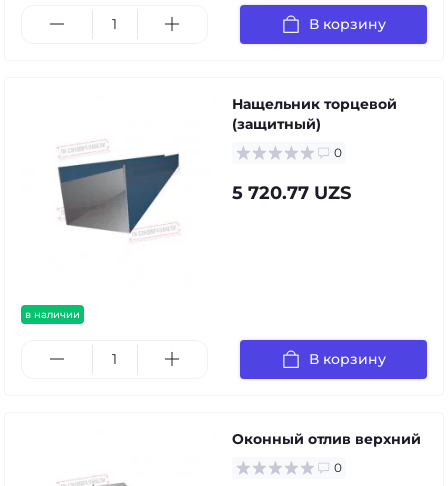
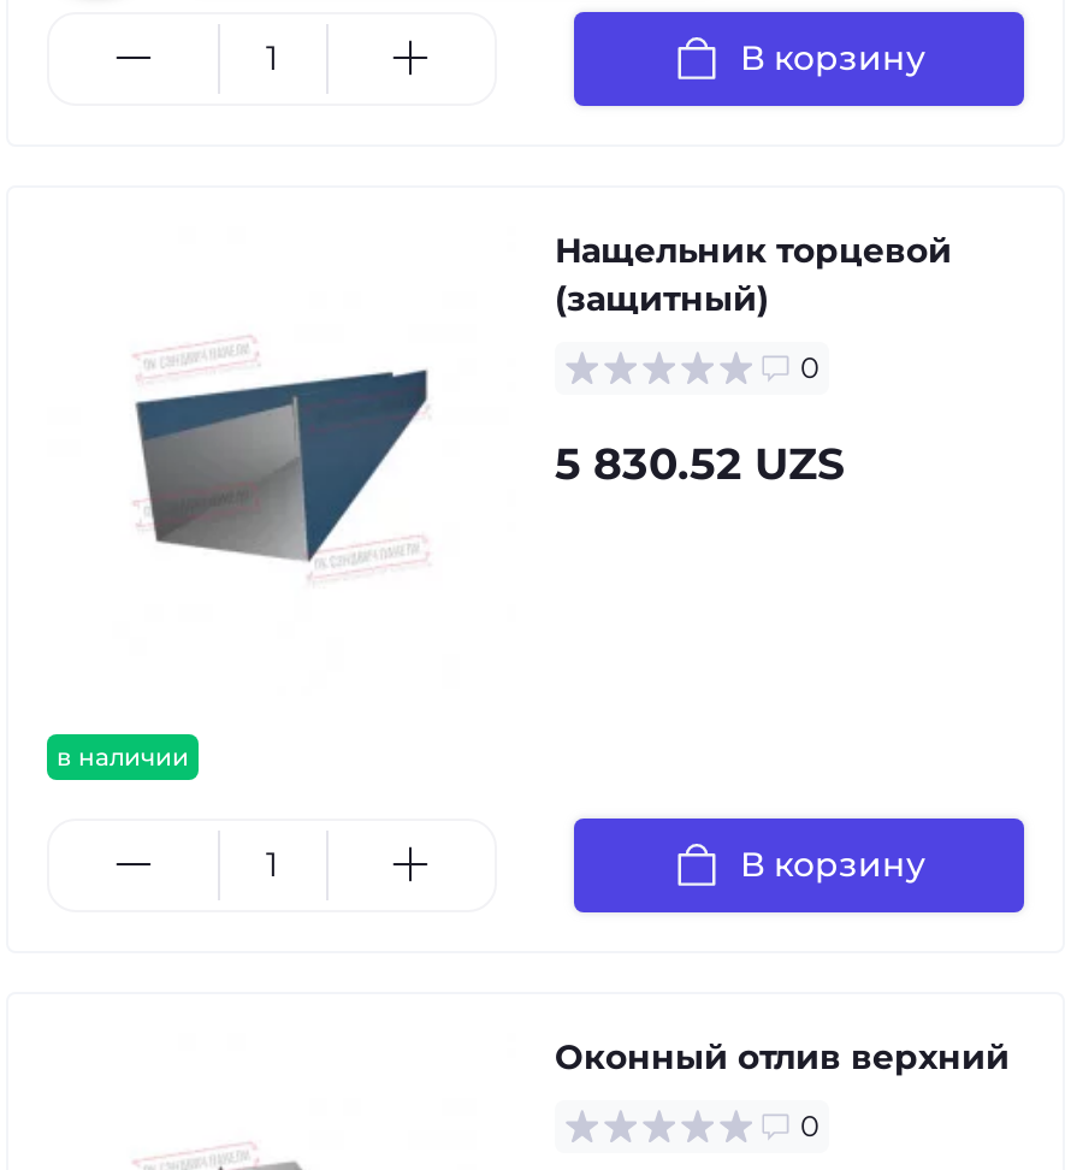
- 5 720.77 UZS
+ 5 830.52 UZS
